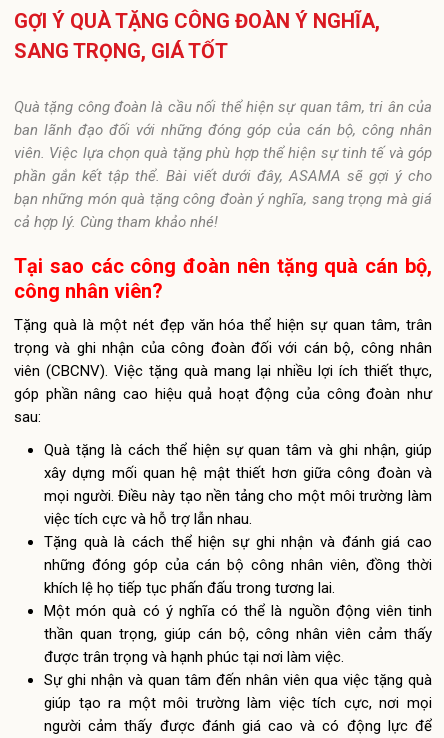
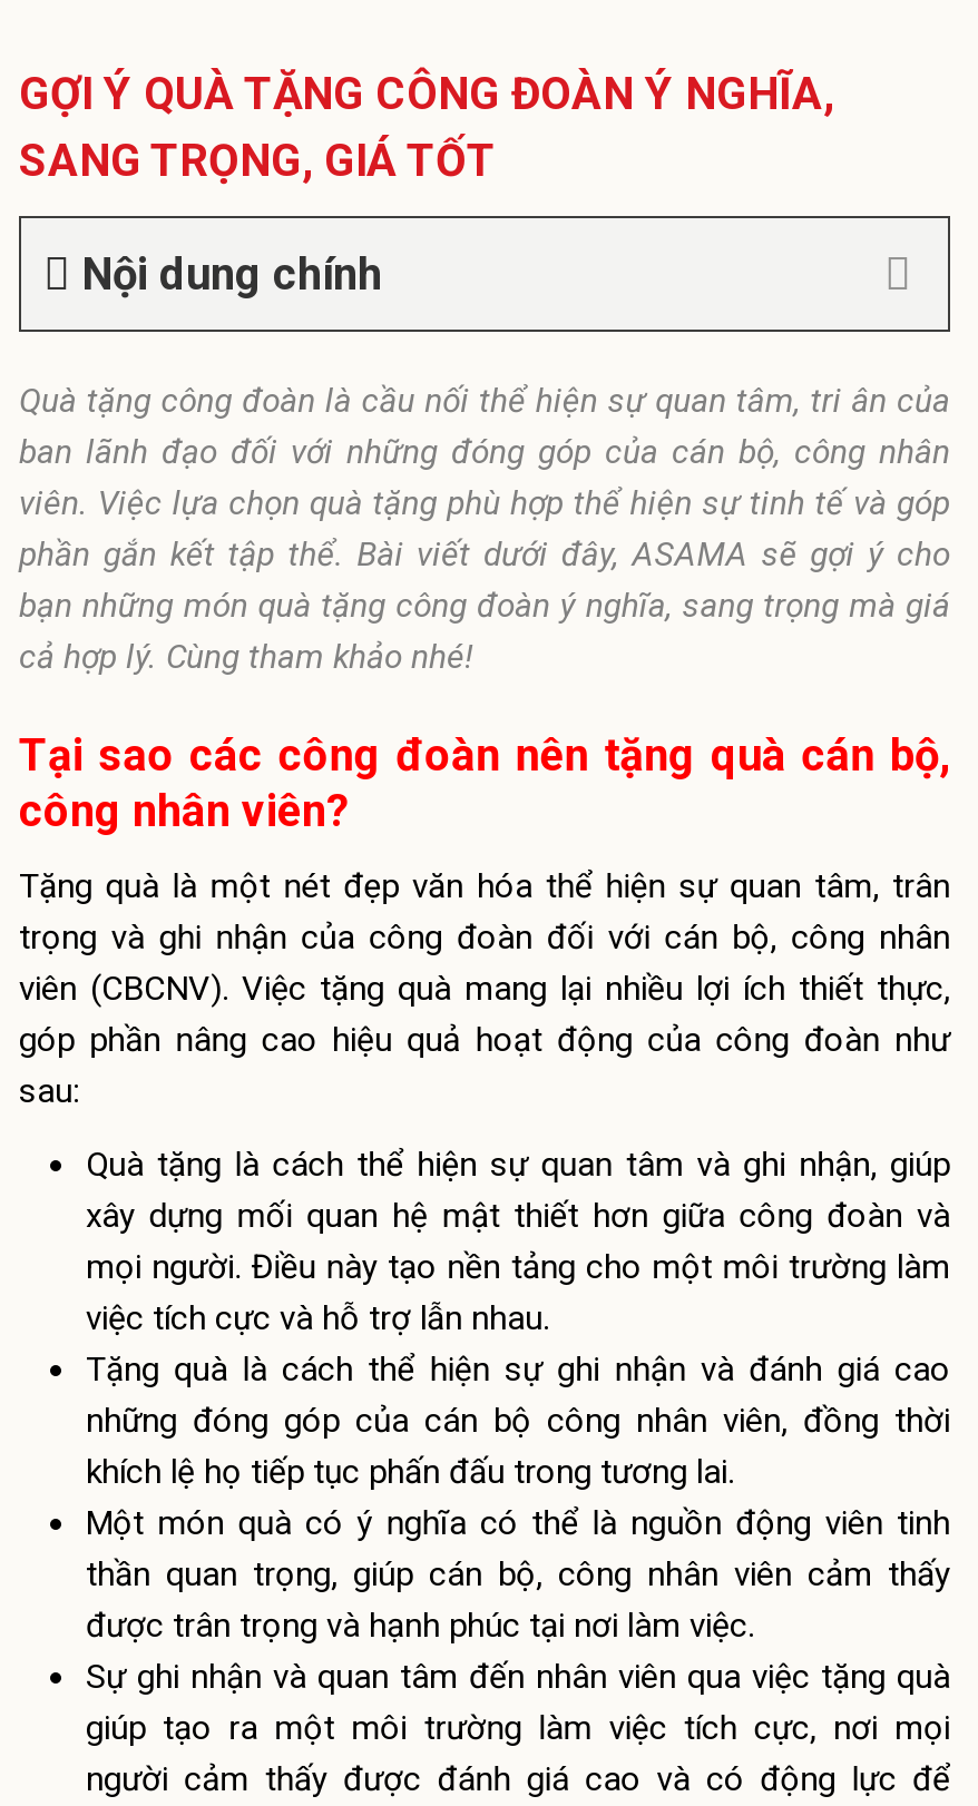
+ Nội dung chính
